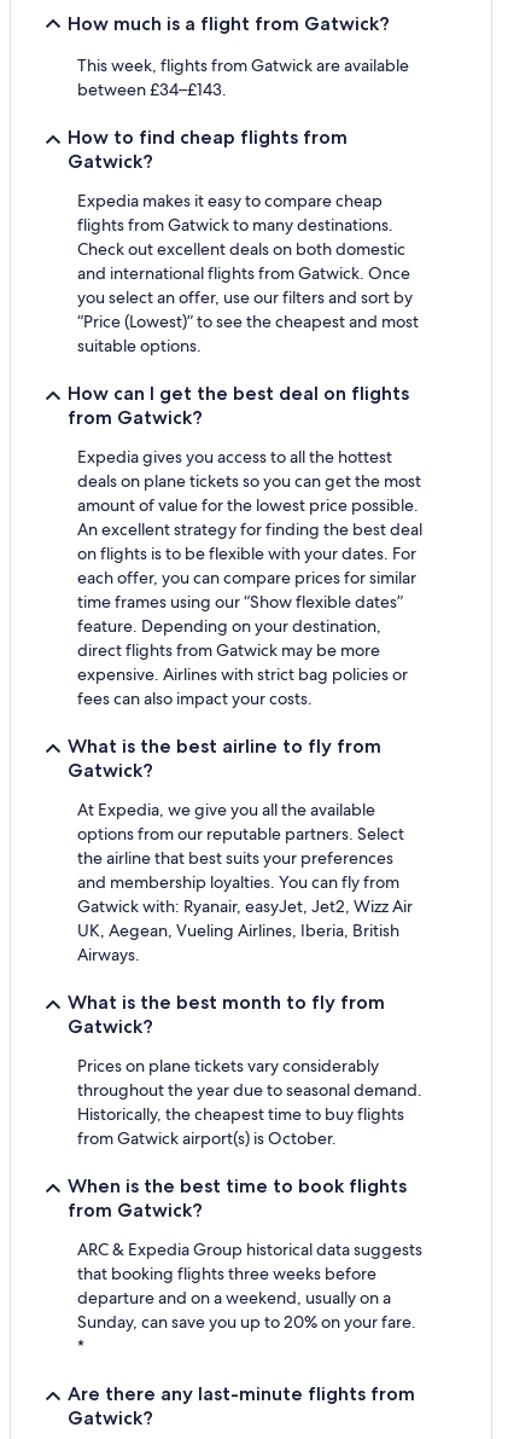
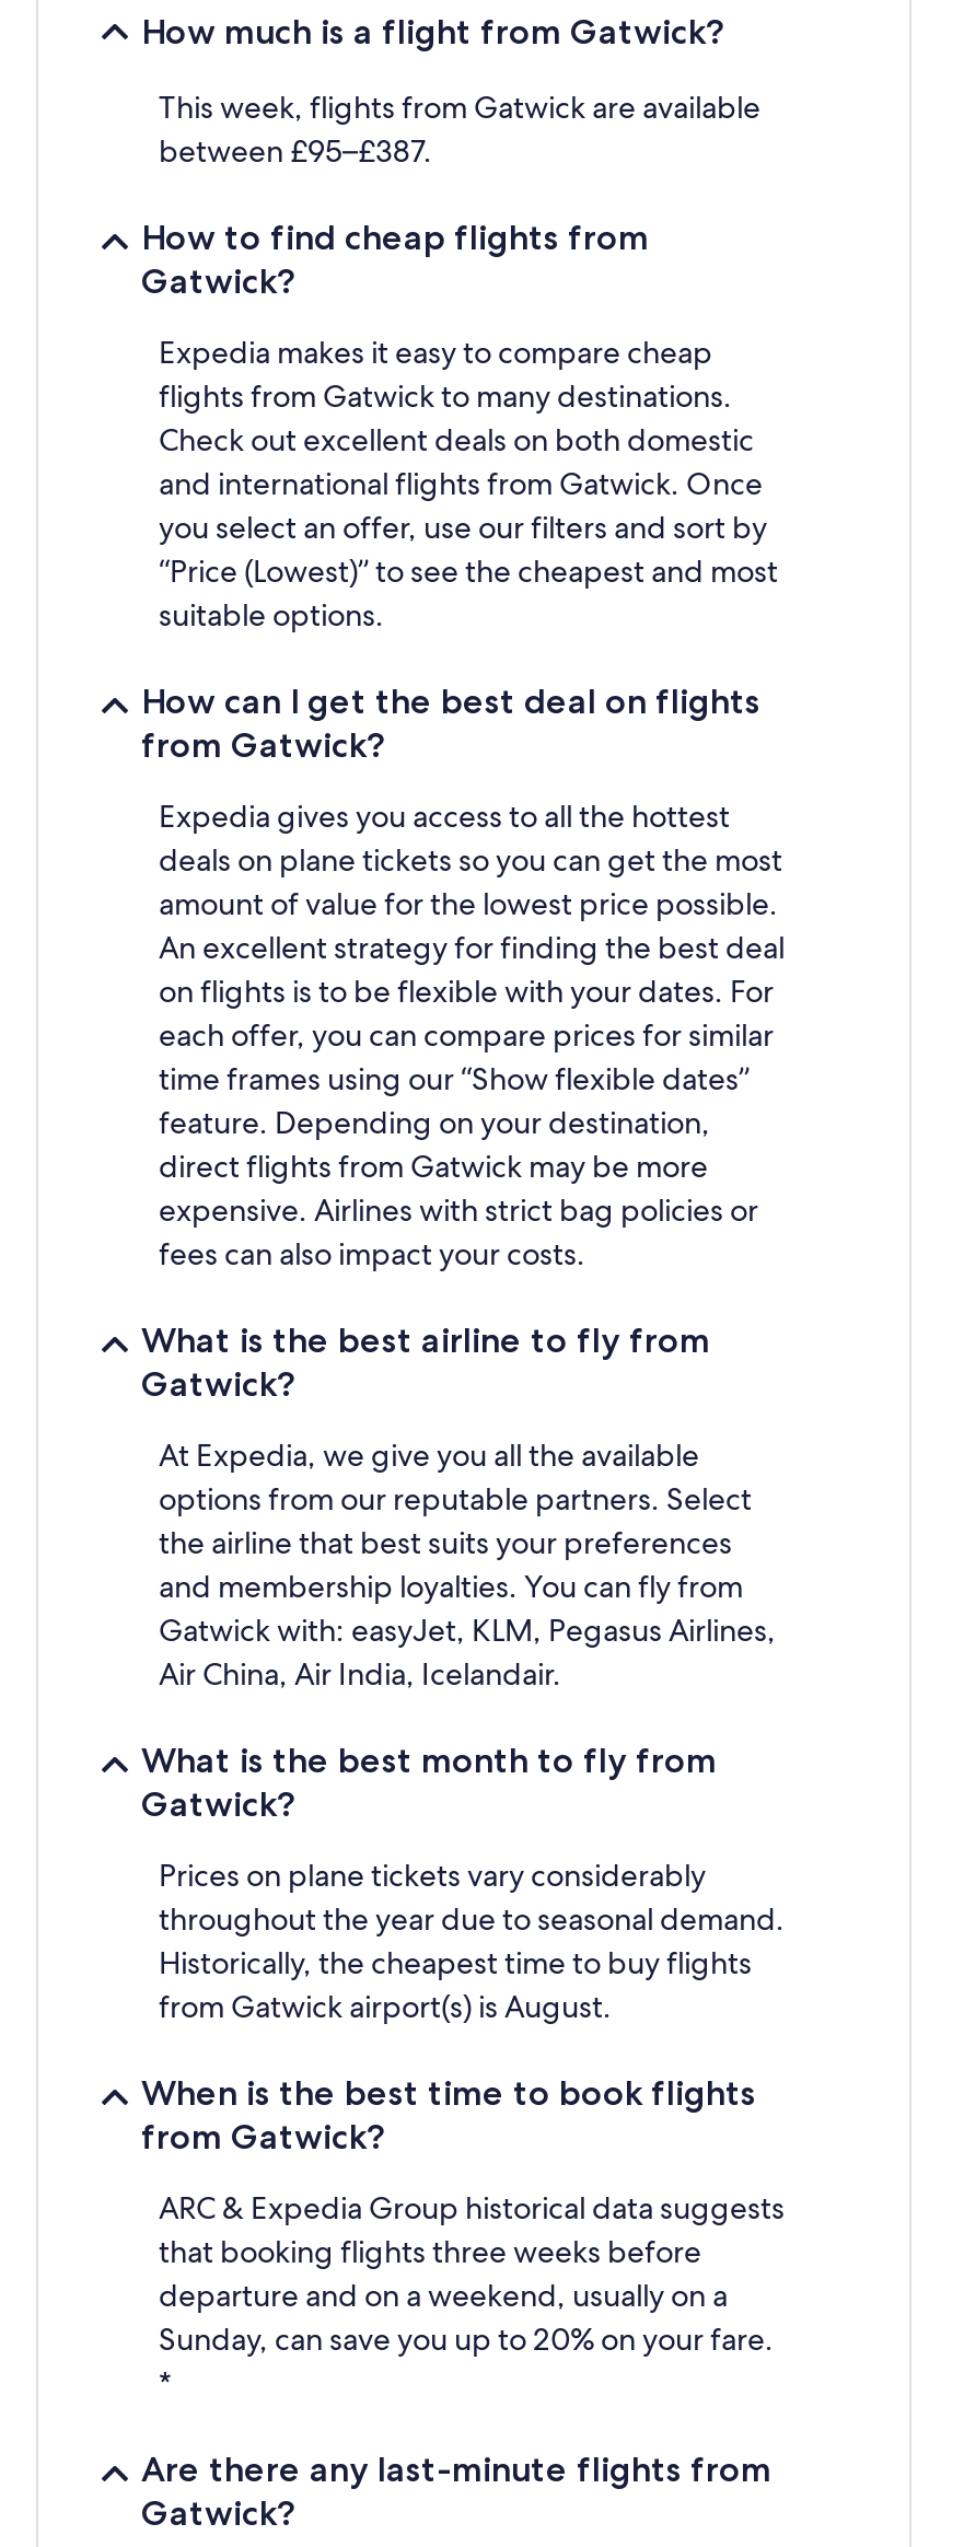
- between £34–£143.
+ between £95–£387.

- Gatwick with: Ryanair, easyJet, Jet2, Wizz Air
- UK, Aegean, Vueling Airlines, Iberia, British
- Airways.
+ Gatwick with: easyJet, KLM, Pegasus Airlines,
+ Air China, Air India, Icelandair.

- from Gatwick airport(s) is October.
+ from Gatwick airport(s) is August.
